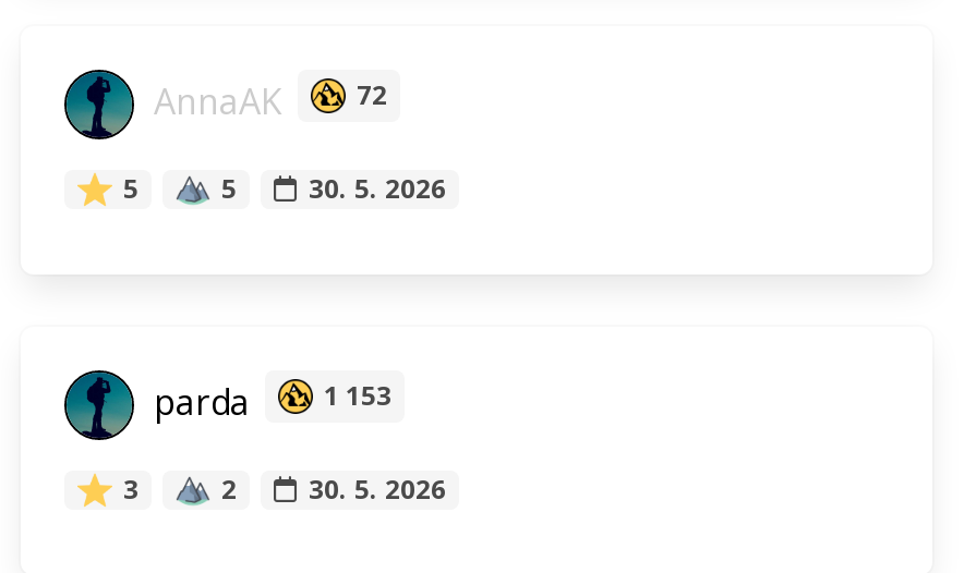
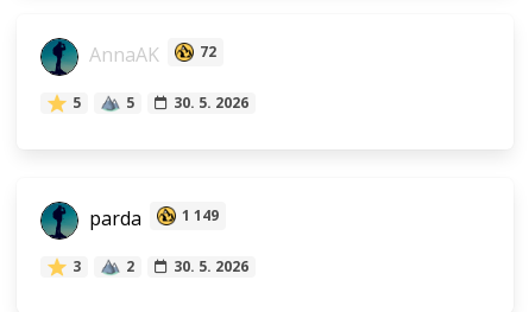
- parda 1 153
+ parda 1 149
